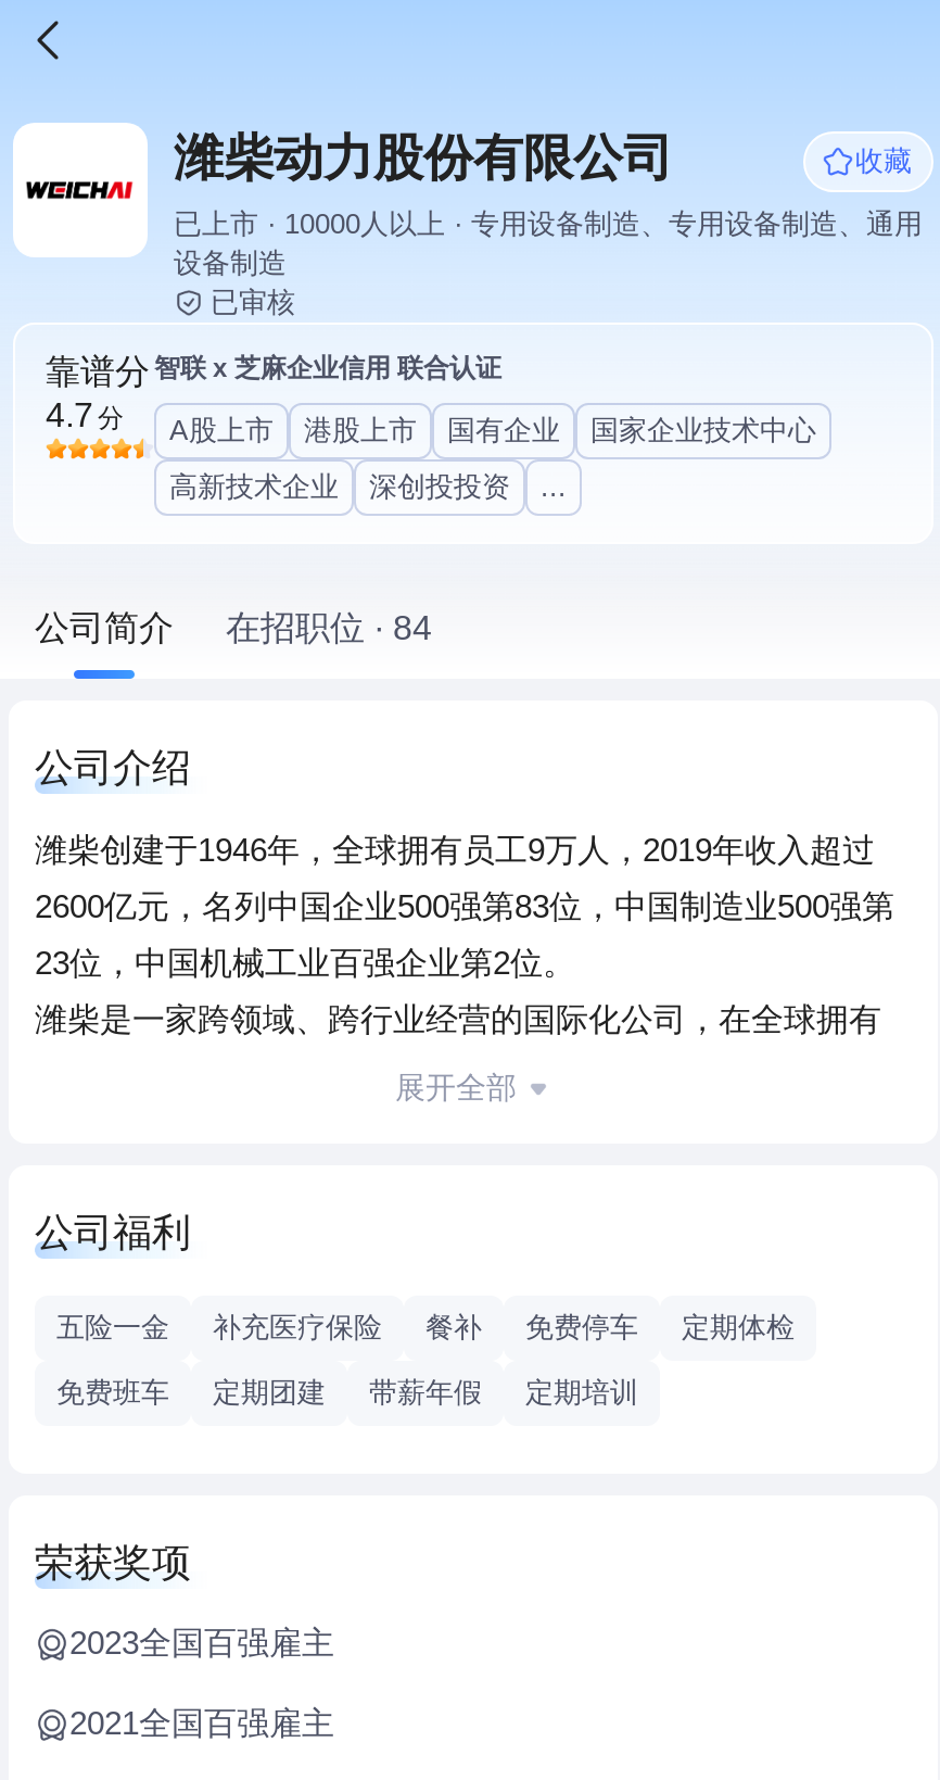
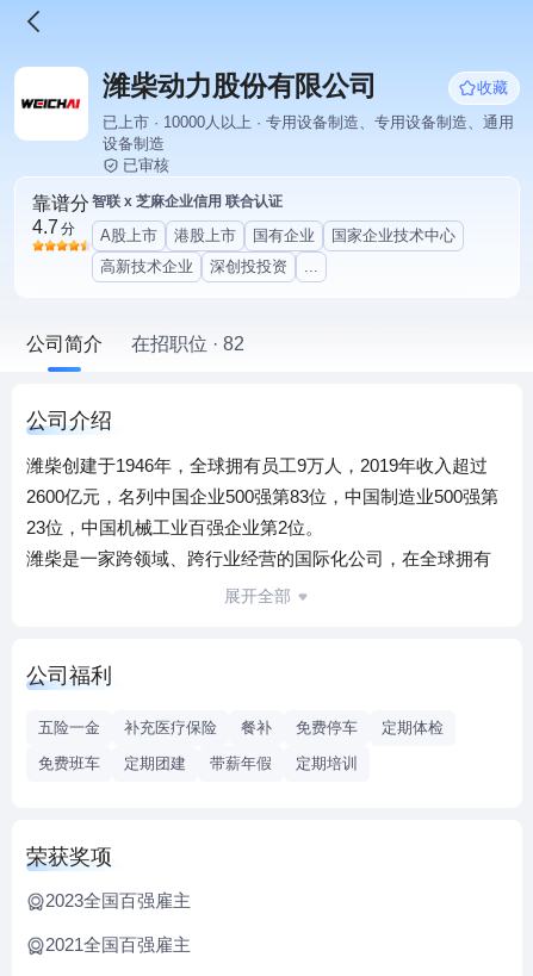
- 公司简介 在招职位 · 84
+ 公司简介 在招职位 · 82
